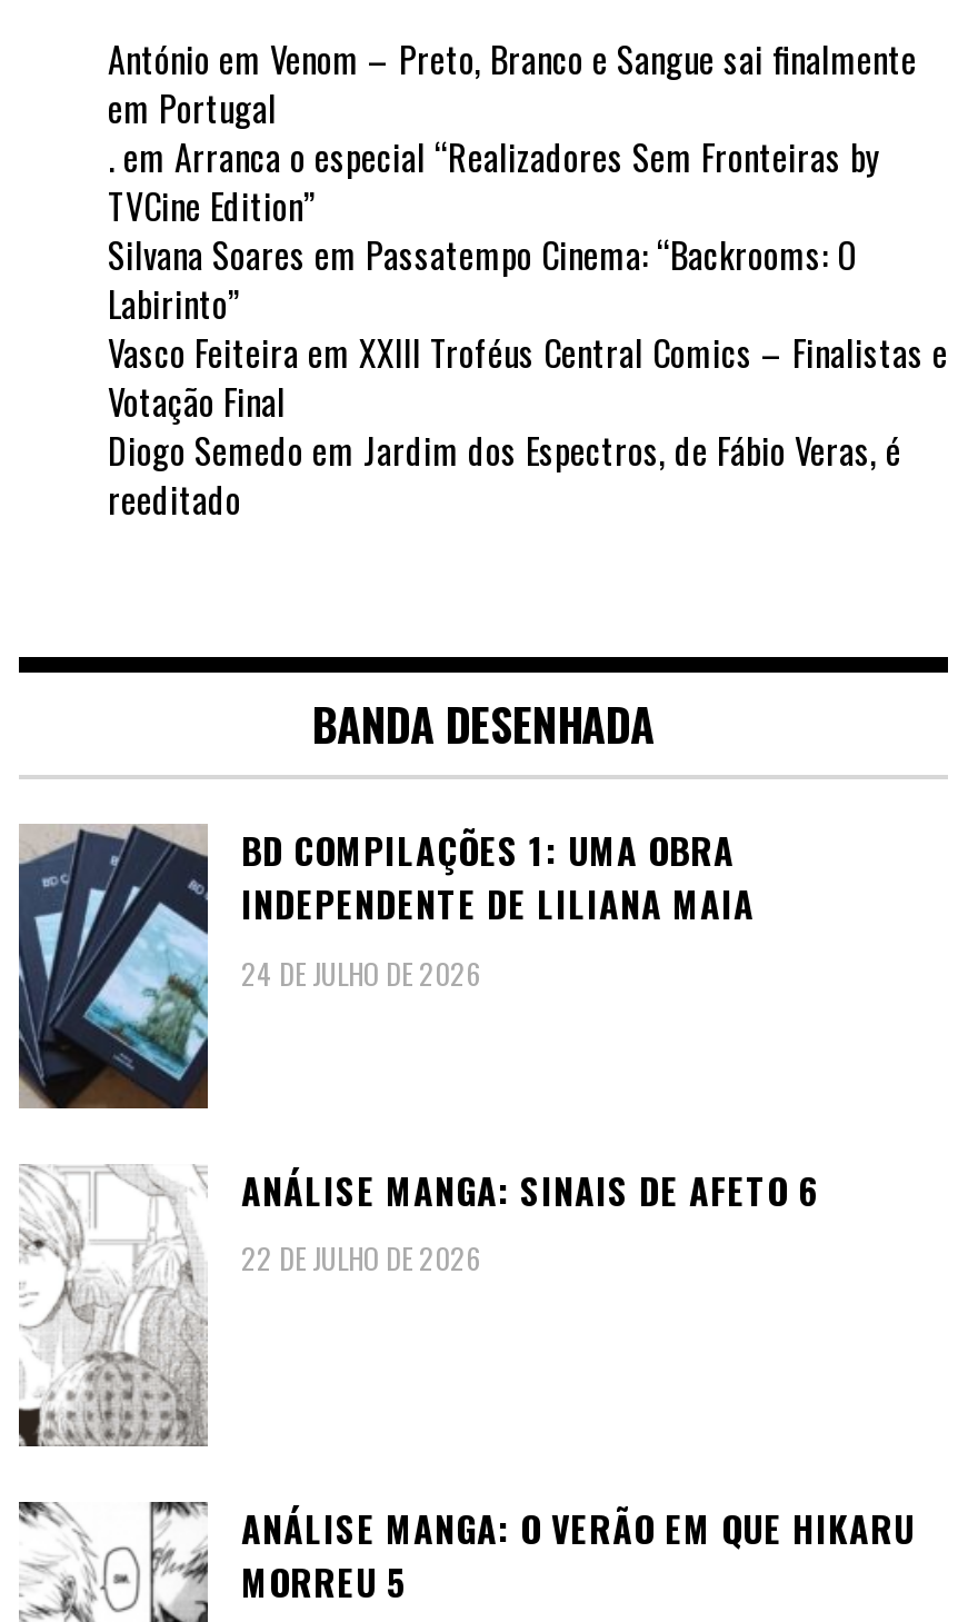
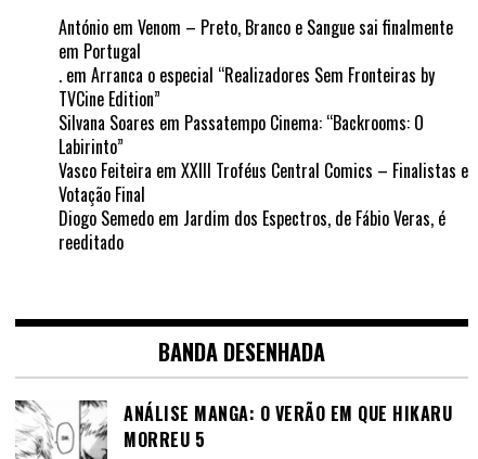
- [image]
- BD COMPILAÇÕES 1: UMA OBRA
- INDEPENDENTE DE LILIANA MAIA
- 24 DE JULHO DE 2026

- [image]
- ANÁLISE MANGA: SINAIS DE AFETO 6
- 22 DE JULHO DE 2026
